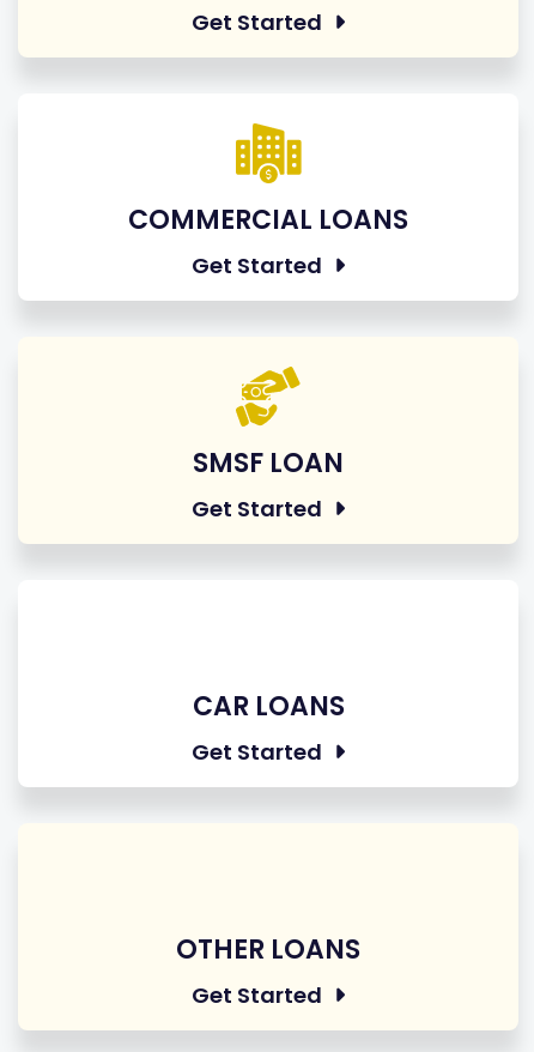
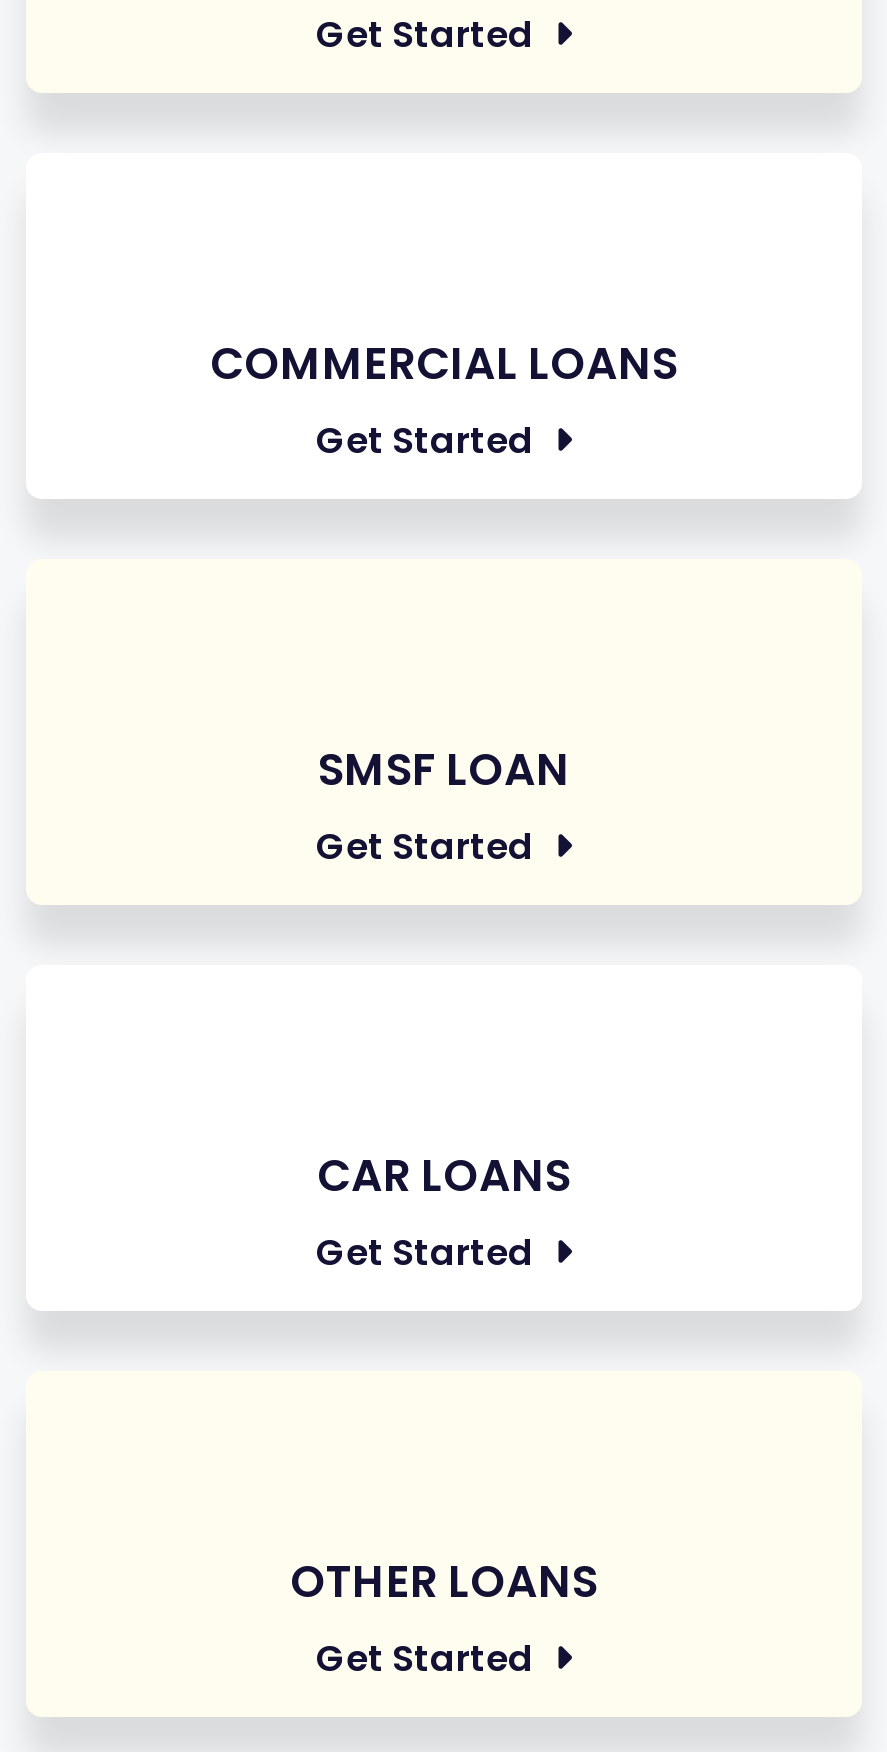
- [image]

- [image]
